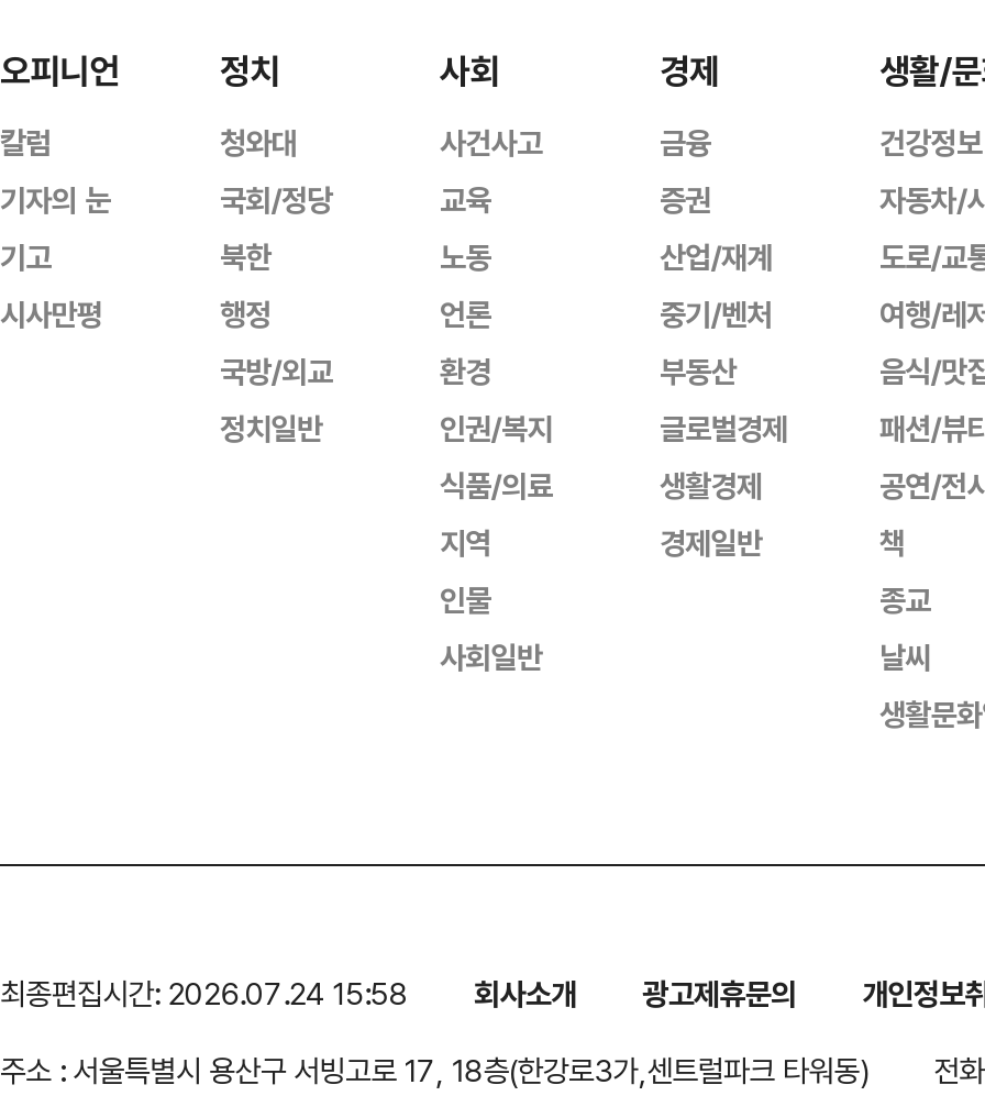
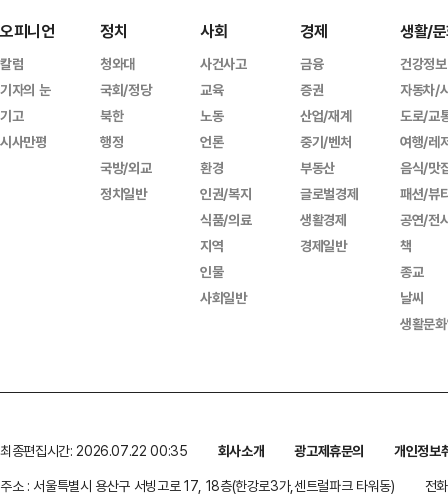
- 최종편집시간: 2026.07.24 15:58
+ 최종편집시간: 2026.07.22 00:35
